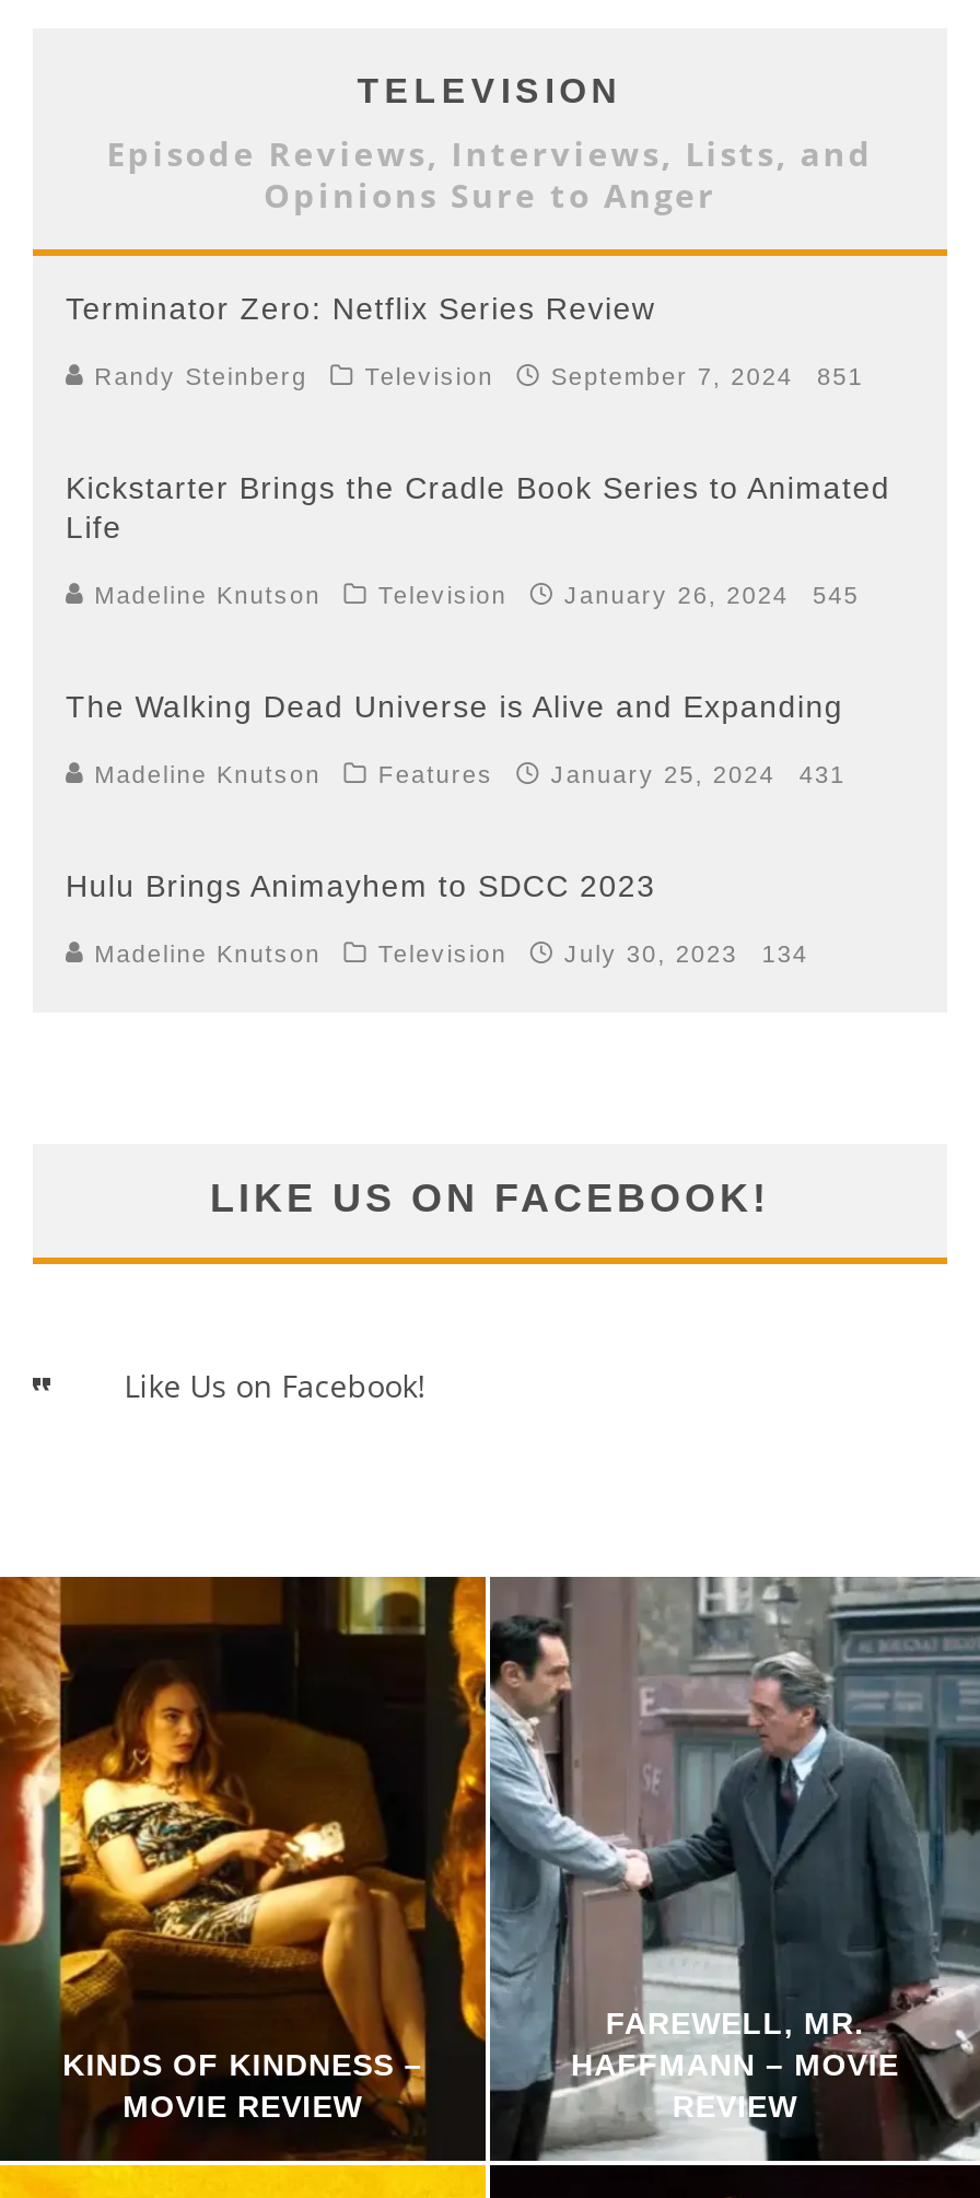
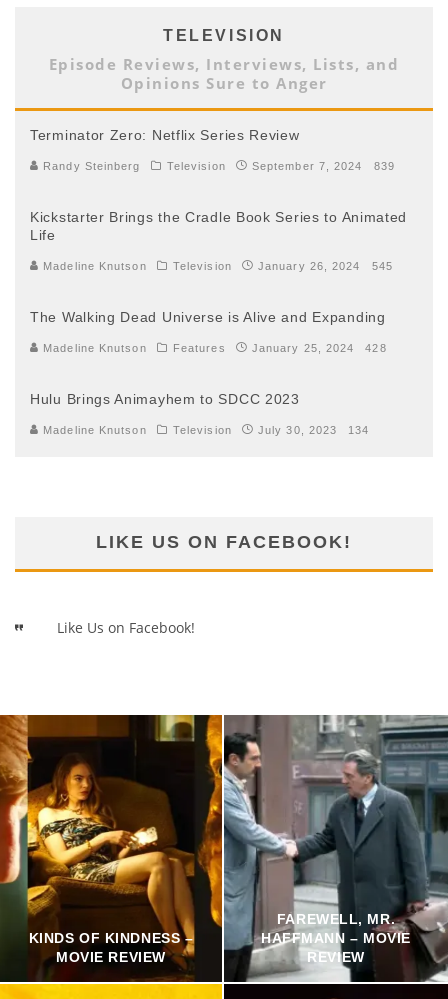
- September 7, 2024 851
+ September 7, 2024 839

- January 25, 2024 431
+ January 25, 2024 428
